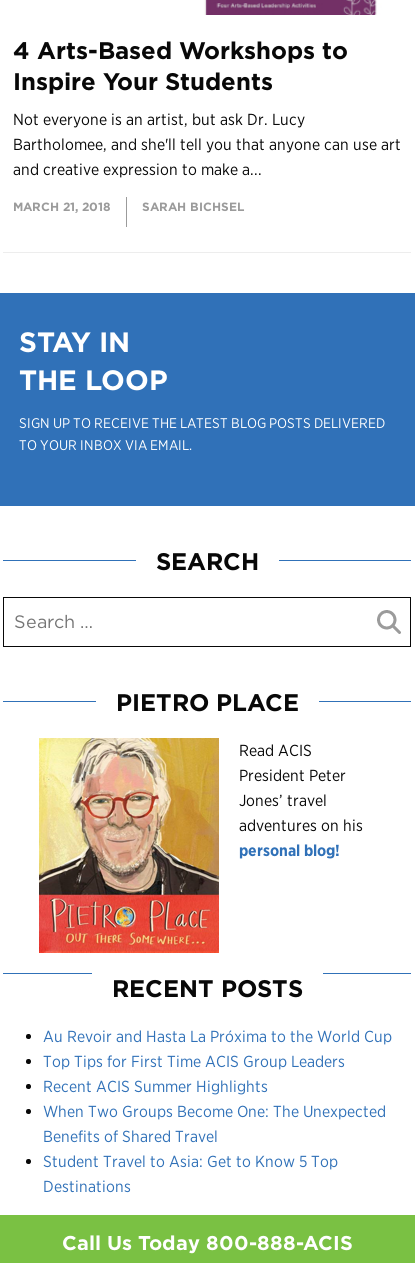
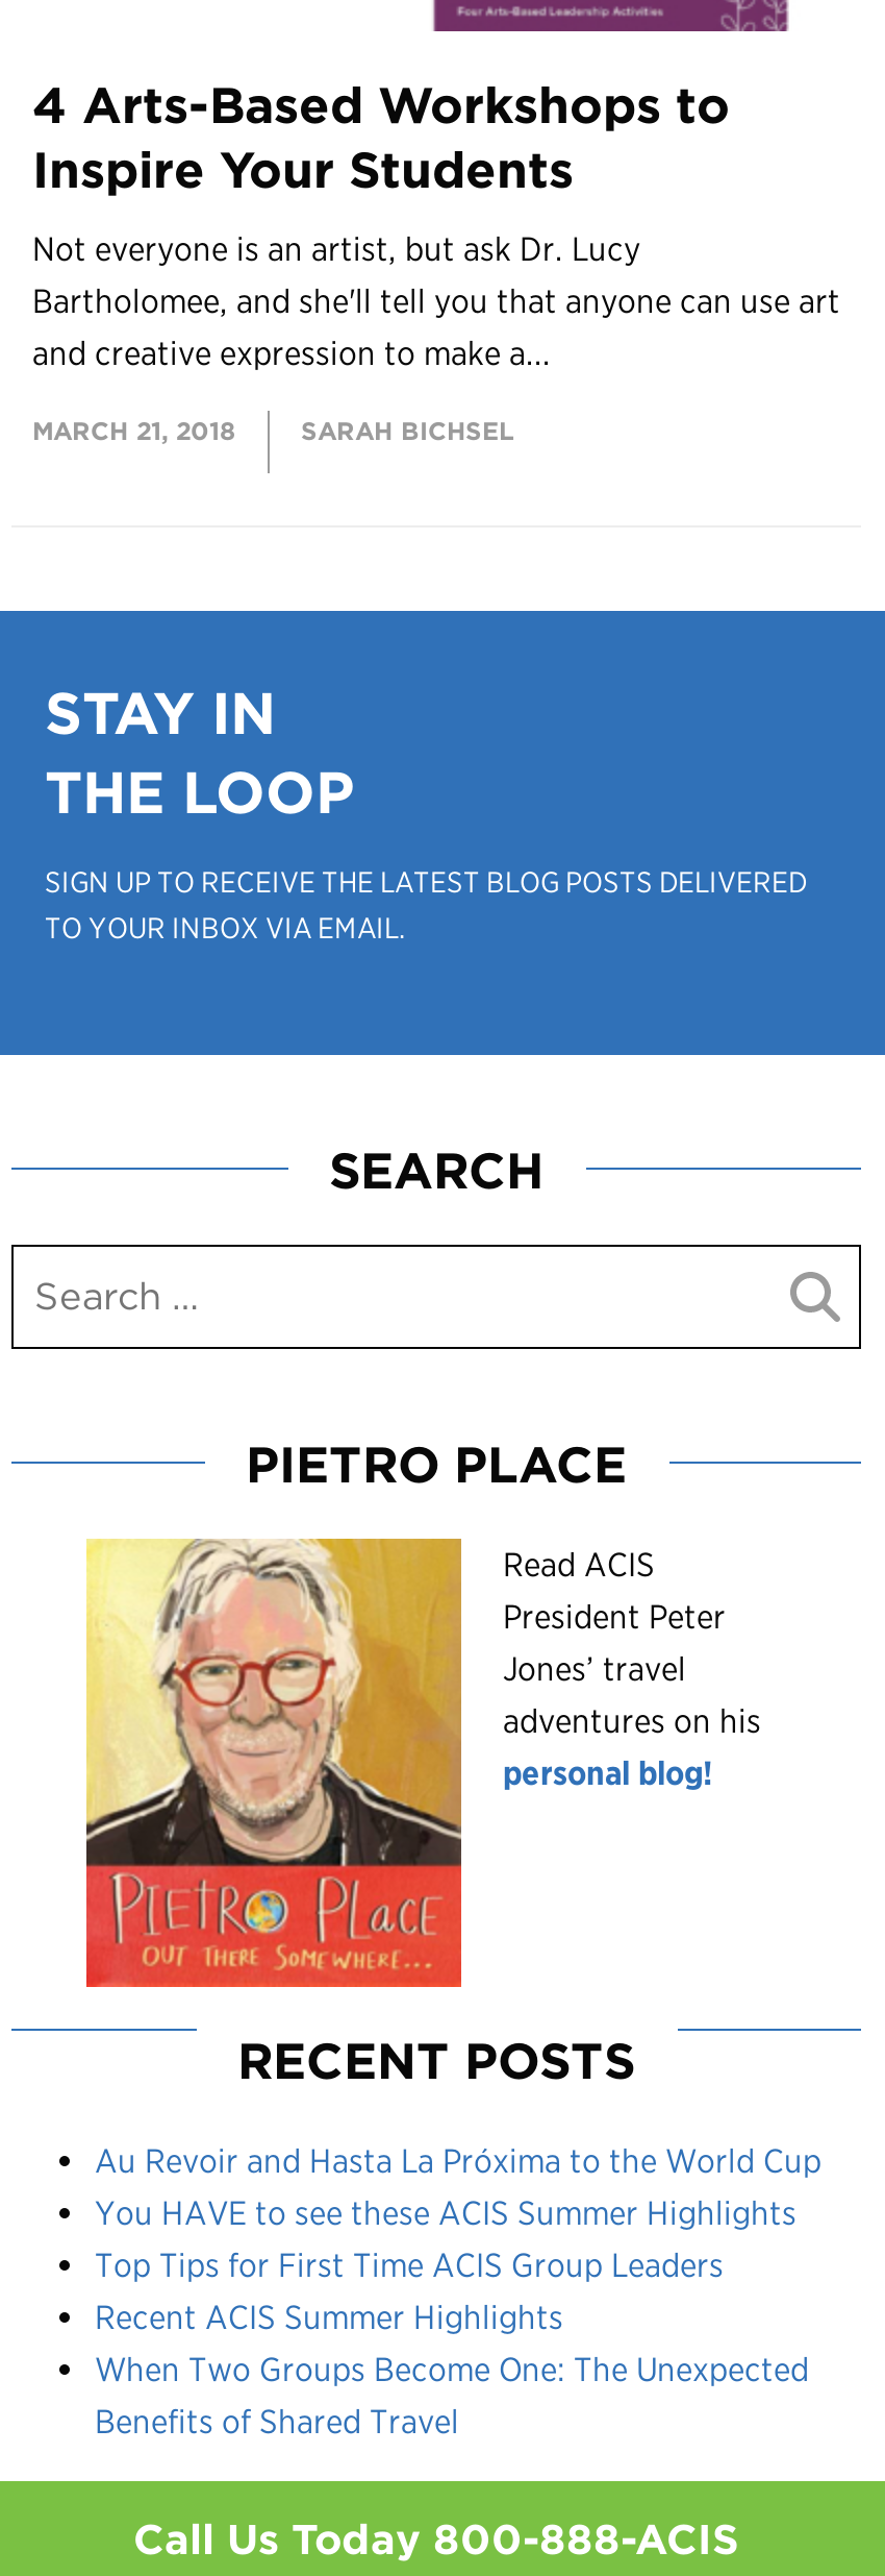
+ You HAVE to see these ACIS Summer Highlights

moved down: Top Tips for First Time ACIS Group Leaders | Recent ACIS Summer Highlights | When Two Groups Become One: The Unexpected | Benefits of Shared Travel

- Student Travel to Asia: Get to Know 5 Top
- Destinations
